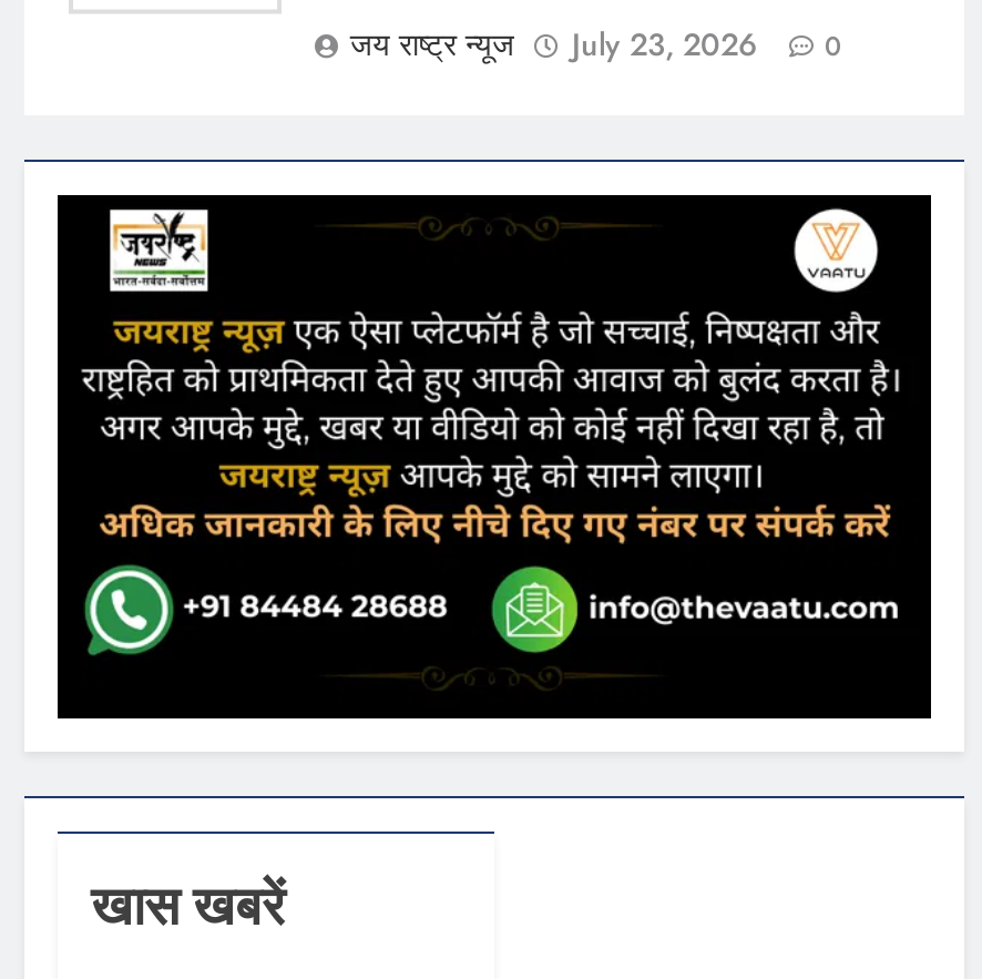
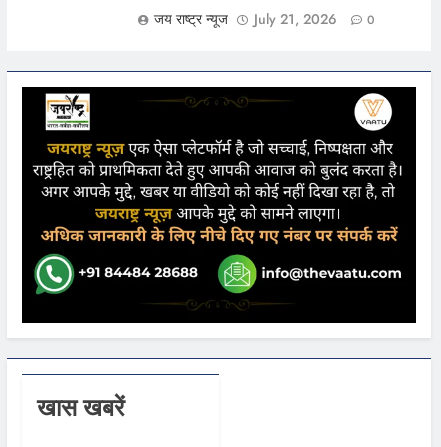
- जय राष्ट्र न्यूज July 23, 2026 0
+ जय राष्ट्र न्यूज July 21, 2026 0
